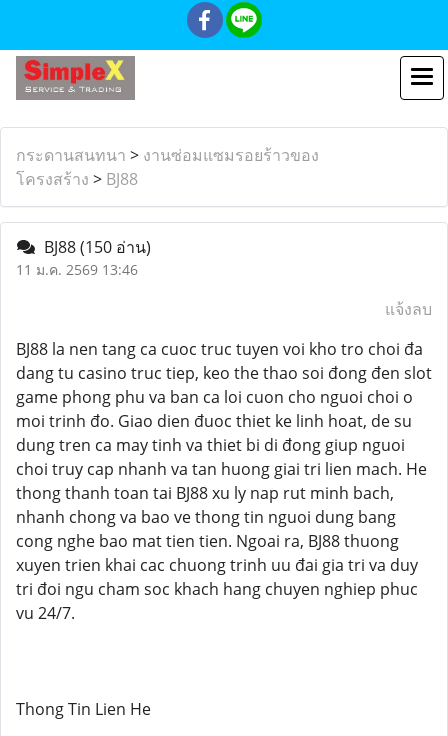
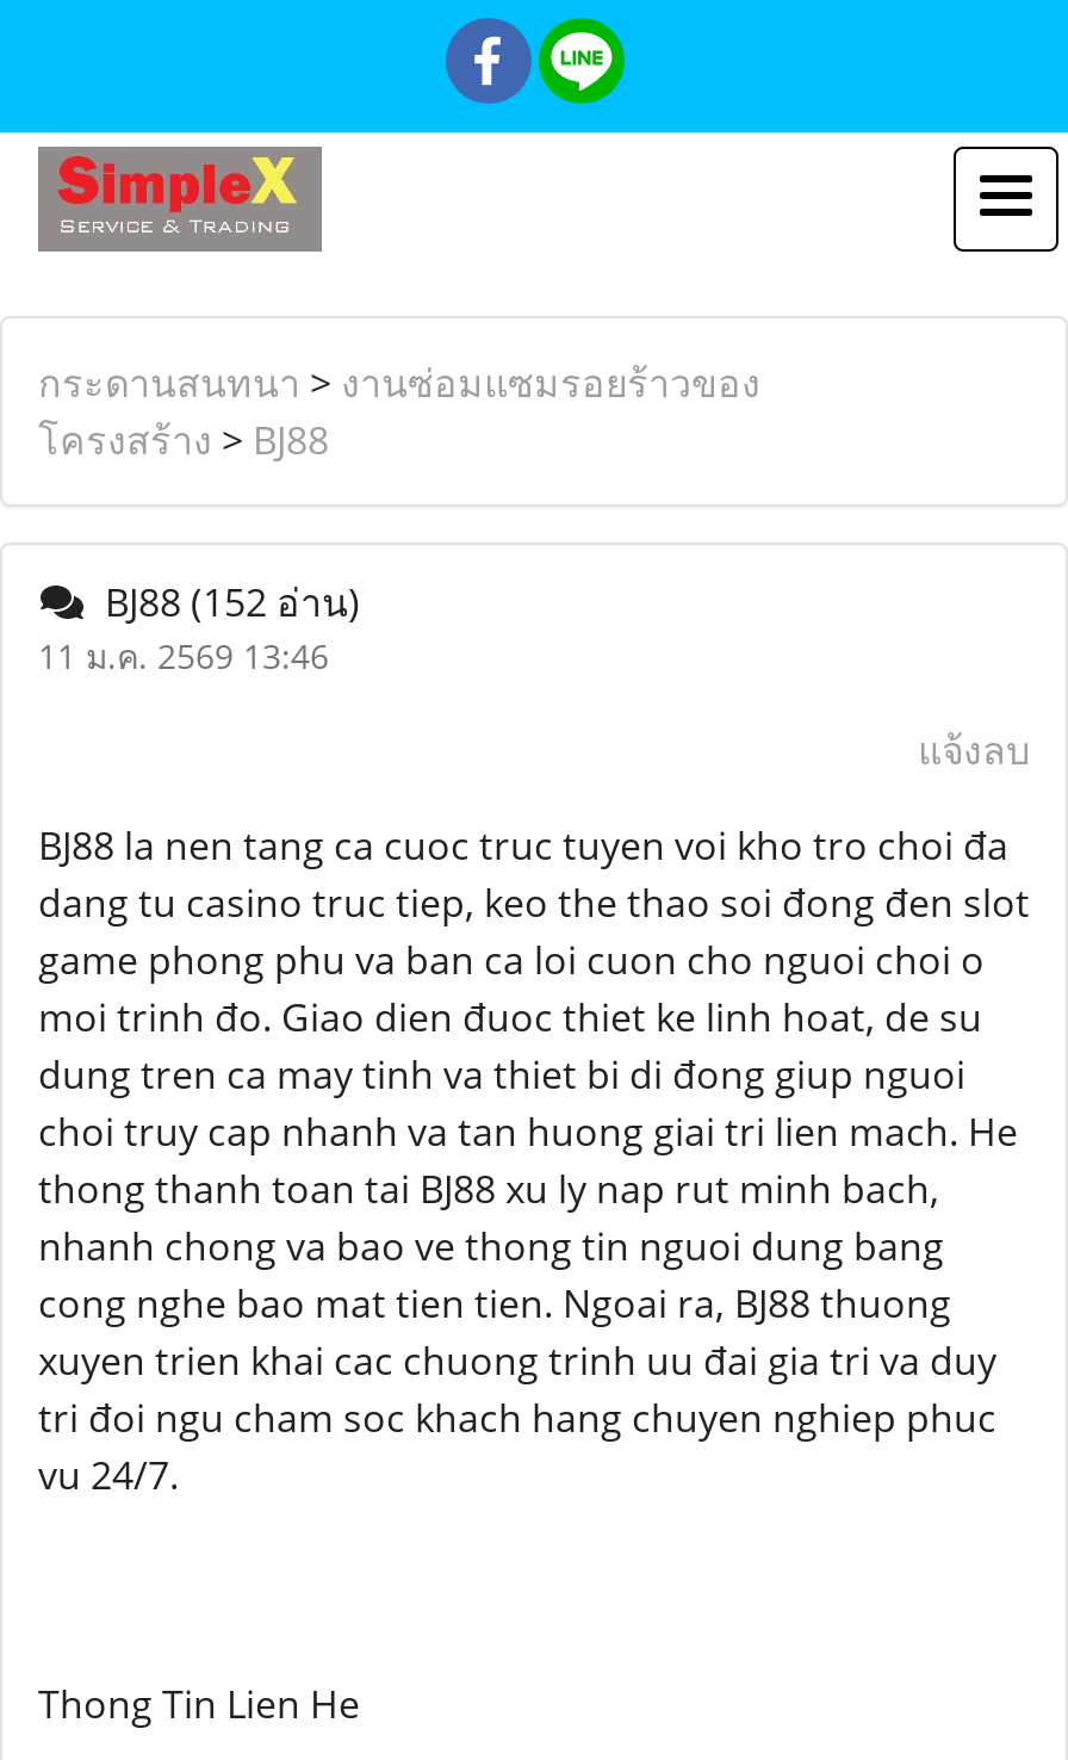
- BJ88 (150 อ่าน)
+ BJ88 (152 อ่าน)
